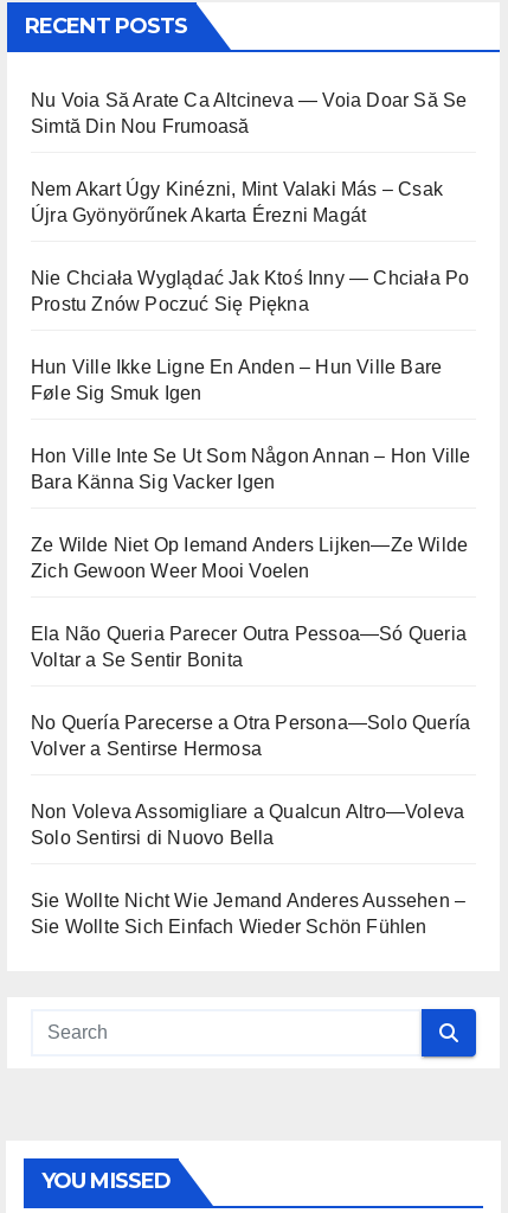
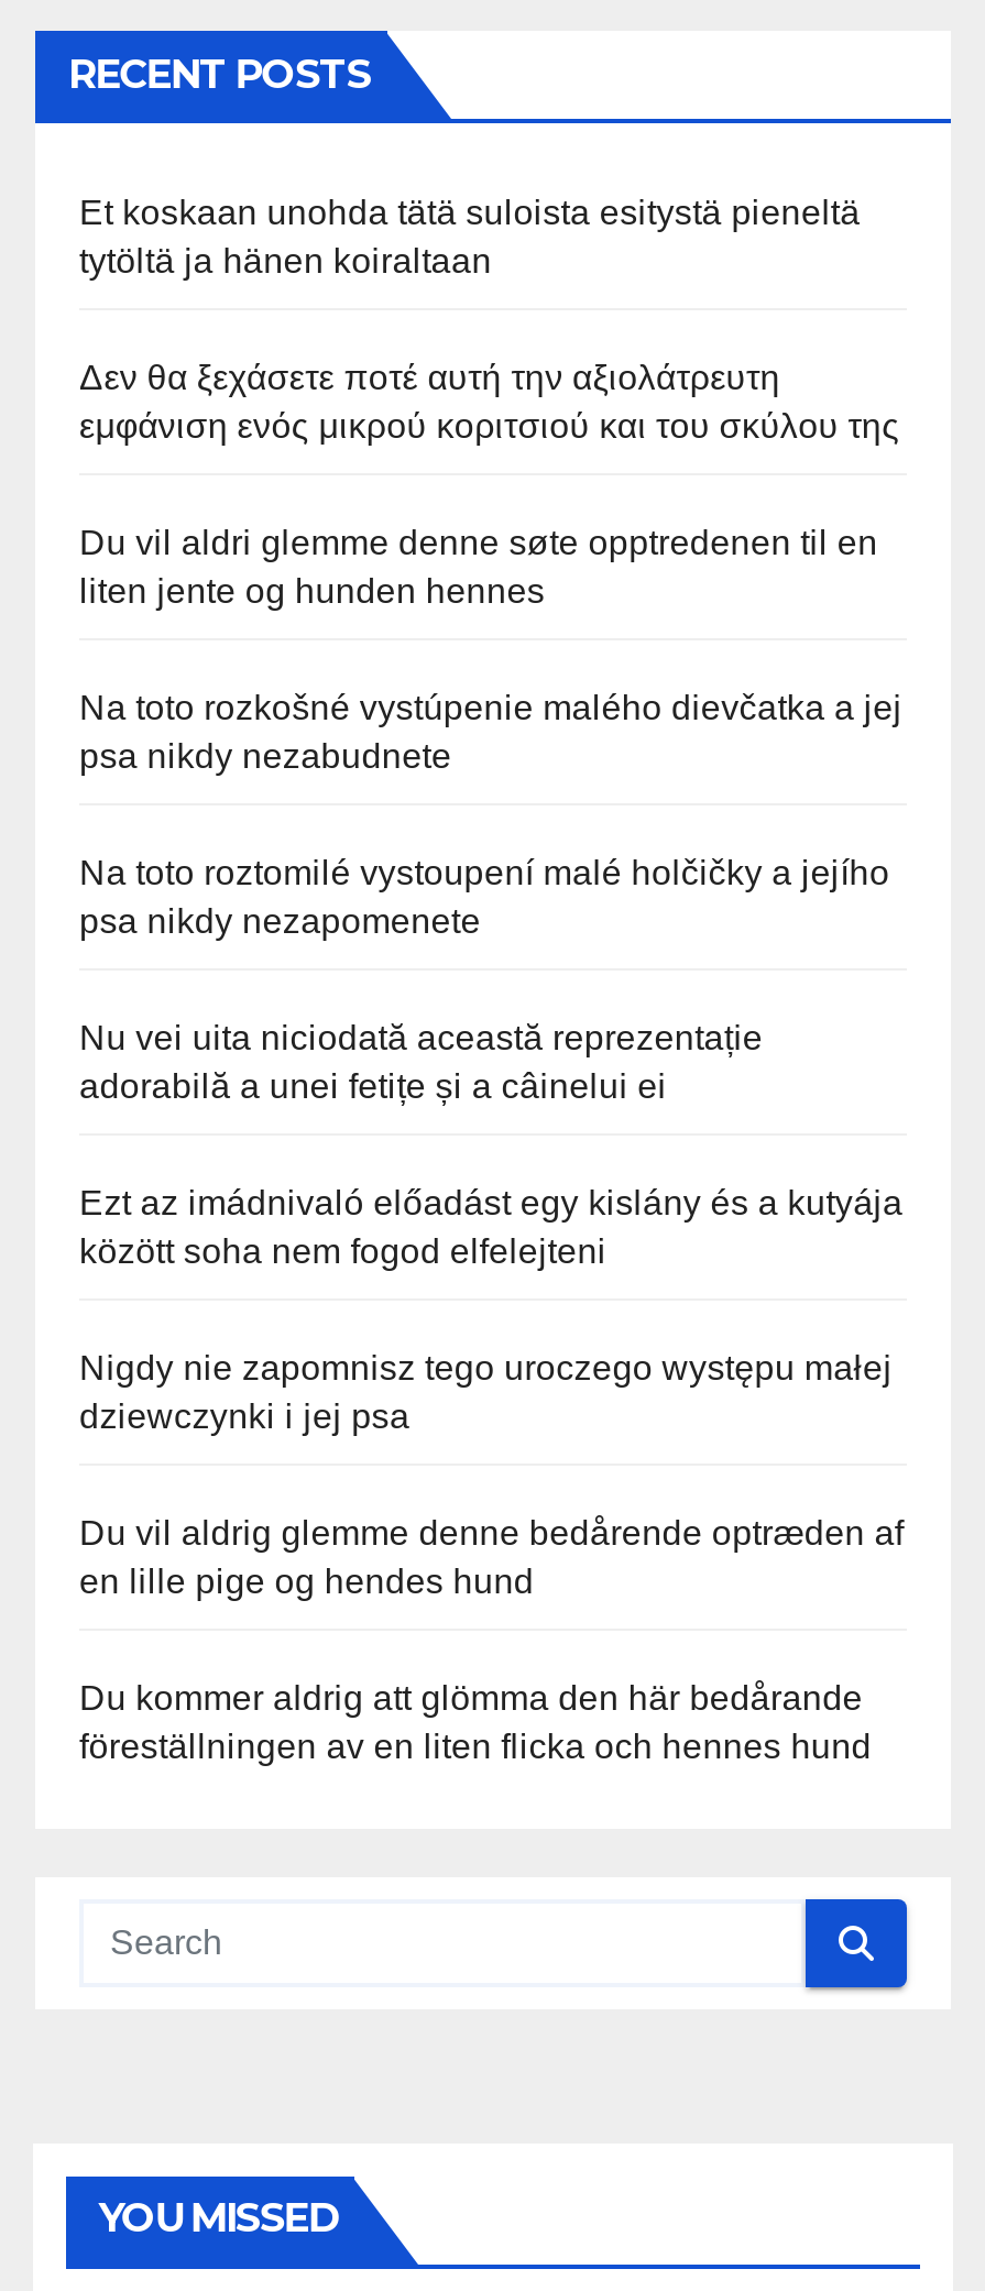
- Nu Voia Să Arate Ca Altcineva — Voia Doar Să Se
- Simtă Din Nou Frumoasă
+ Et koskaan unohda tätä suloista esitystä pieneltä
+ tytöltä ja hänen koiraltaan

- Nem Akart Úgy Kinézni, Mint Valaki Más – Csak
- Újra Gyönyörűnek Akarta Érezni Magát
+ Δεν θα ξεχάσετε ποτέ αυτή την αξιολάτρευτη
+ εμφάνιση ενός μικρού κοριτσιού και του σκύλου της

- Nie Chciała Wyglądać Jak Ktoś Inny — Chciała Po
- Prostu Znów Poczuć Się Piękna
+ Du vil aldri glemme denne søte opptredenen til en
+ liten jente og hunden hennes

- Hun Ville Ikke Ligne En Anden – Hun Ville Bare
- Føle Sig Smuk Igen
+ Na toto rozkošné vystúpenie malého dievčatka a jej
+ psa nikdy nezabudnete

- Hon Ville Inte Se Ut Som Någon Annan – Hon Ville
- Bara Känna Sig Vacker Igen
+ Na toto roztomilé vystoupení malé holčičky a jejího
+ psa nikdy nezapomenete

- Ze Wilde Niet Op Iemand Anders Lijken—Ze Wilde
- Zich Gewoon Weer Mooi Voelen
+ Nu vei uita niciodată această reprezentație
+ adorabilă a unei fetițe și a câinelui ei

- Ela Não Queria Parecer Outra Pessoa—Só Queria
- Voltar a Se Sentir Bonita
+ Ezt az imádnivaló előadást egy kislány és a kutyája
+ között soha nem fogod elfelejteni

- No Quería Parecerse a Otra Persona—Solo Quería
- Volver a Sentirse Hermosa
+ Nigdy nie zapomnisz tego uroczego występu małej
+ dziewczynki i jej psa

- Non Voleva Assomigliare a Qualcun Altro—Voleva
- Solo Sentirsi di Nuovo Bella
+ Du vil aldrig glemme denne bedårende optræden af
+ en lille pige og hendes hund

- Sie Wollte Nicht Wie Jemand Anderes Aussehen –
- Sie Wollte Sich Einfach Wieder Schön Fühlen
+ Du kommer aldrig att glömma den här bedårande
+ föreställningen av en liten flicka och hennes hund
